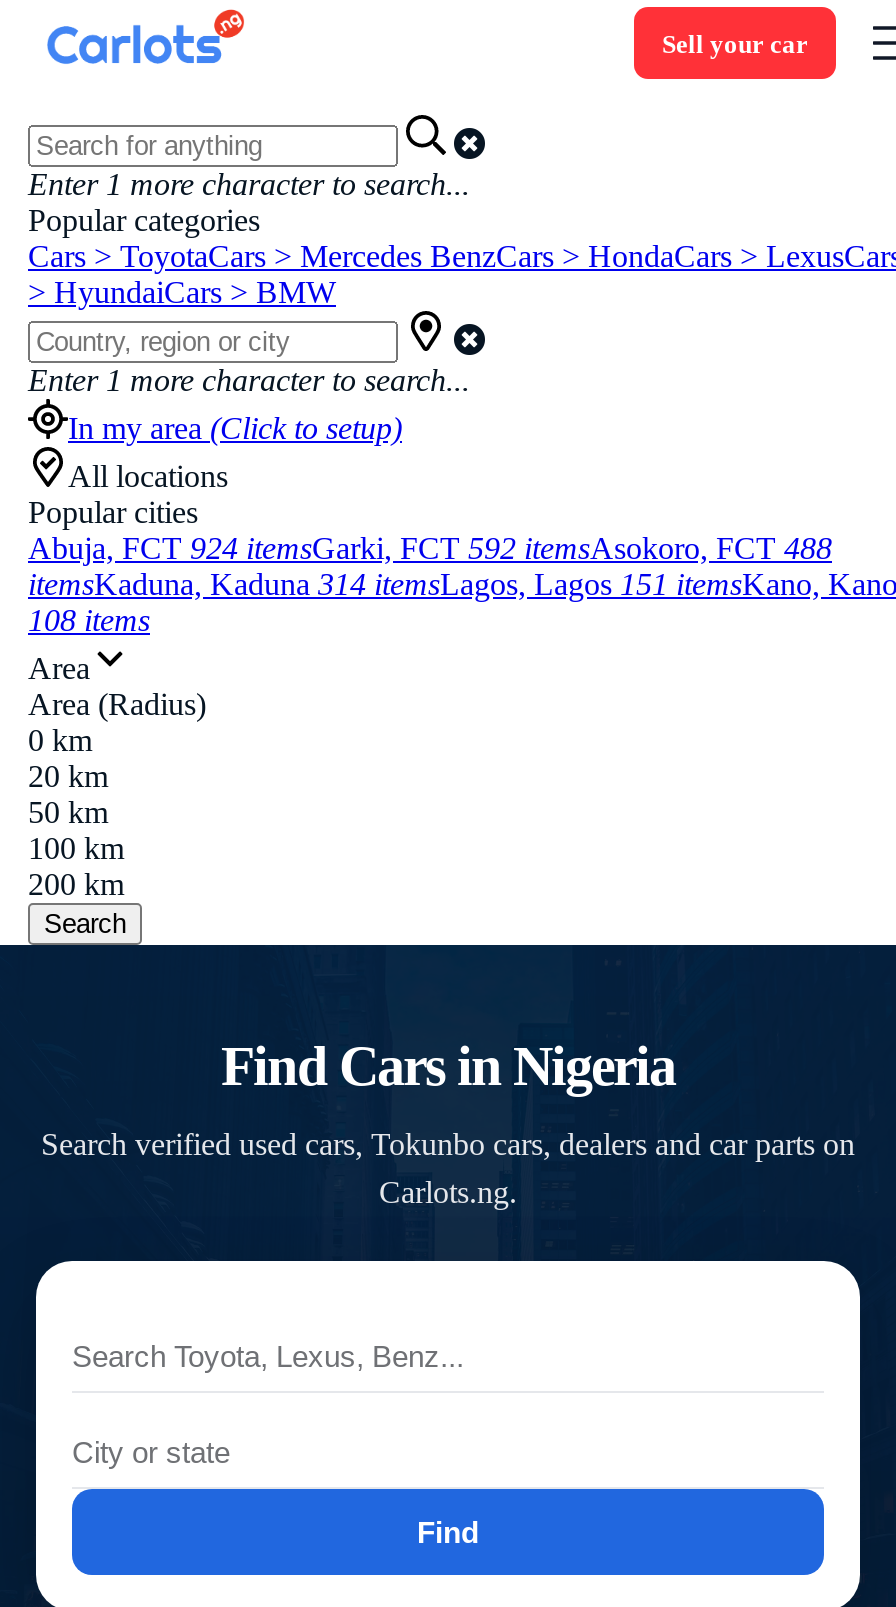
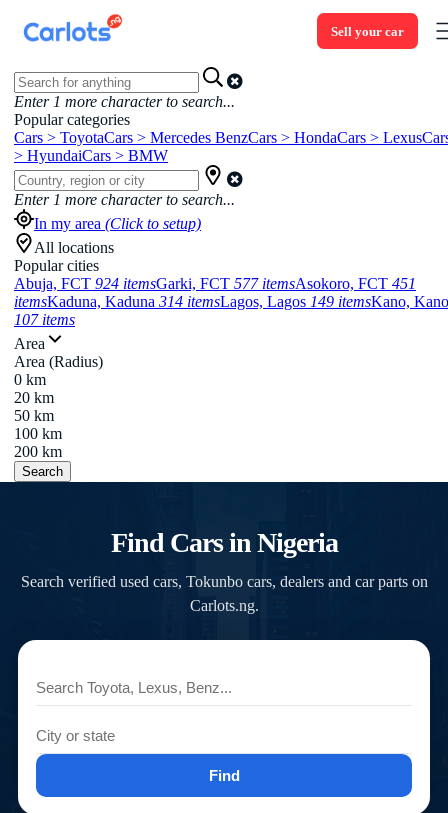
- Abuja, FCT 924 itemsGarki, FCT 592 itemsAsokoro, FCT 488
+ Abuja, FCT 924 itemsGarki, FCT 577 itemsAsokoro, FCT 451

- itemsKaduna, Kaduna 314 itemsLagos, Lagos 151 itemsKano, Kano
+ itemsKaduna, Kaduna 314 itemsLagos, Lagos 149 itemsKano, Kano

- 108 items
+ 107 items
